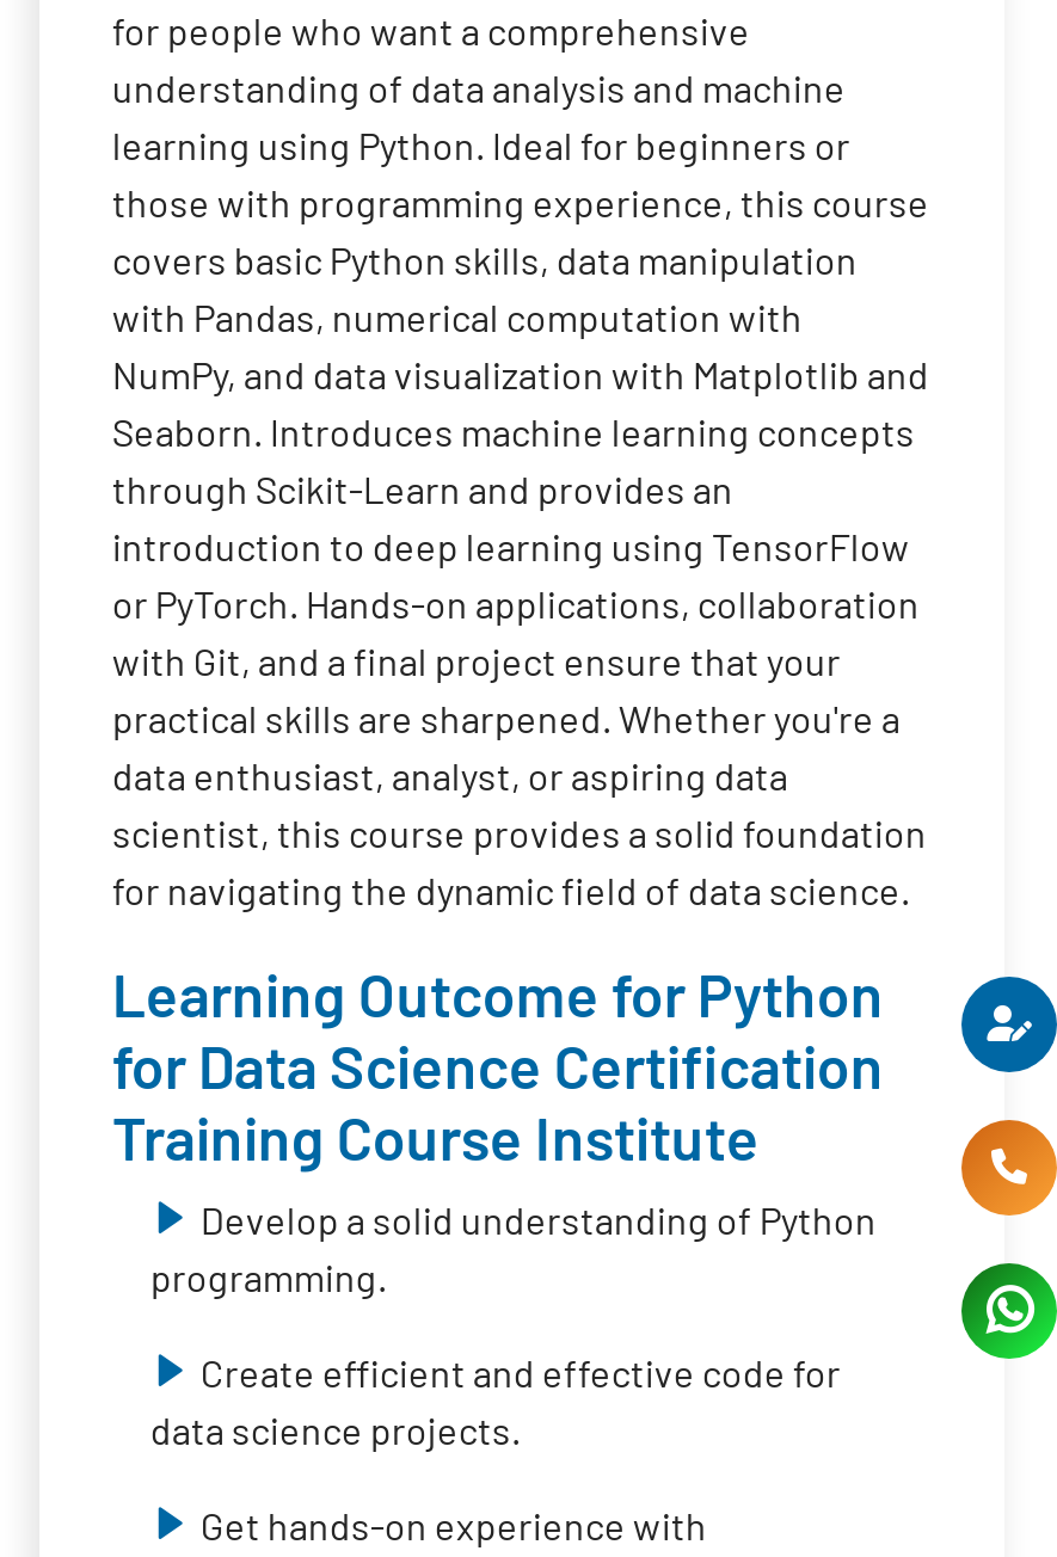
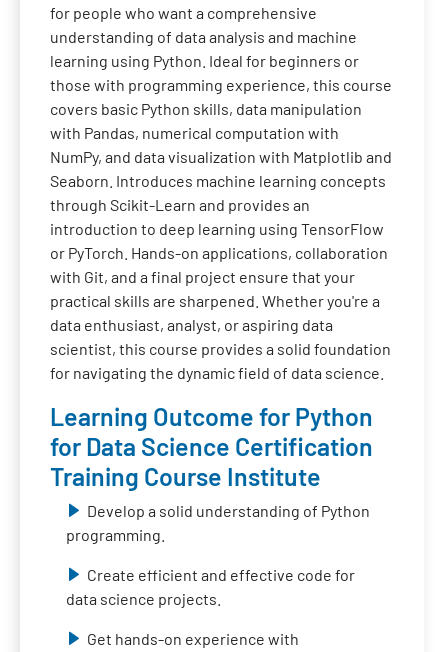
- [image]

- [image]

- [image]
